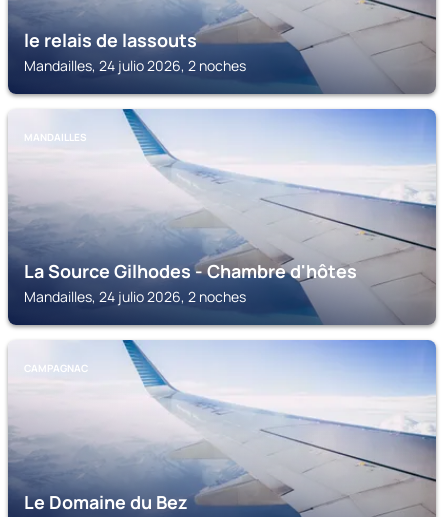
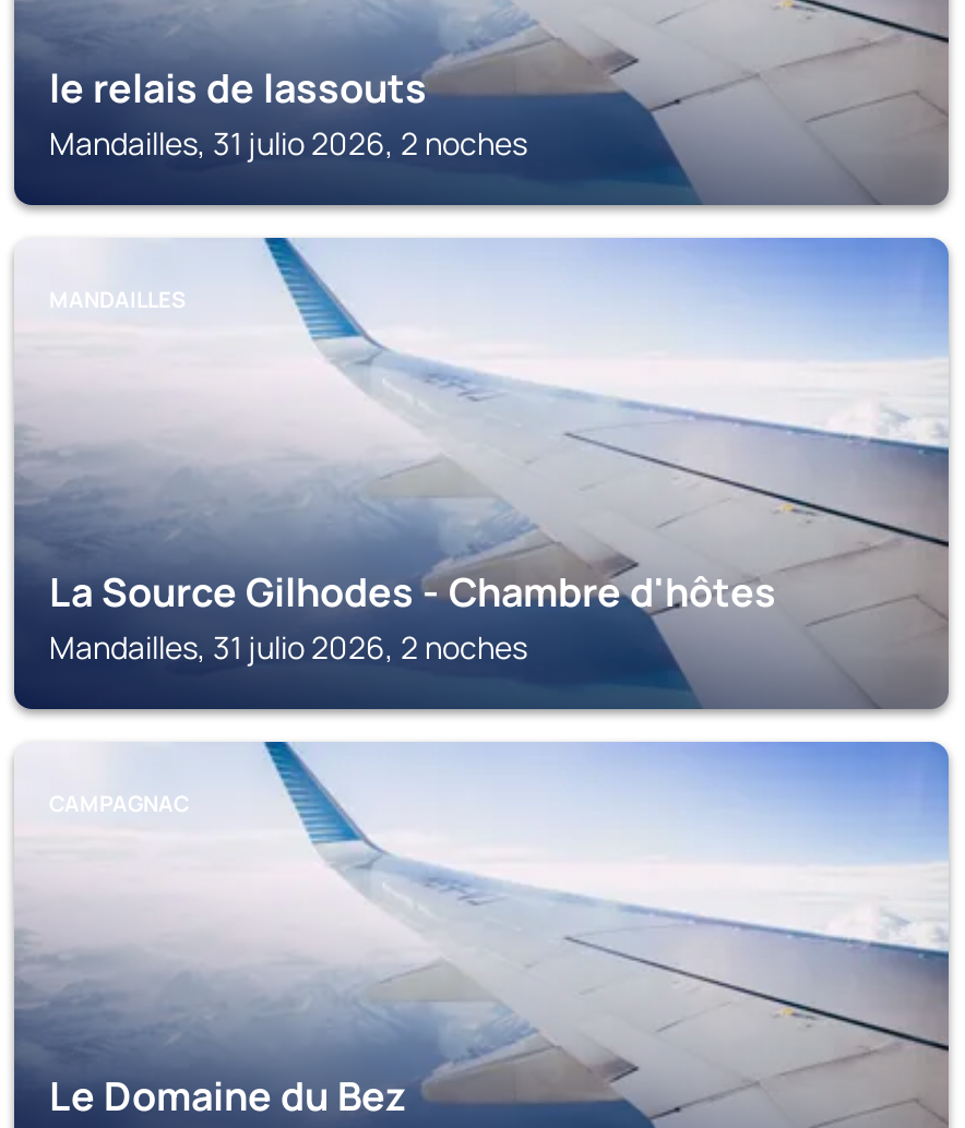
- Mandailles, 24 julio 2026, 2 noches
+ Mandailles, 31 julio 2026, 2 noches

- Mandailles, 24 julio 2026, 2 noches
+ Mandailles, 31 julio 2026, 2 noches
